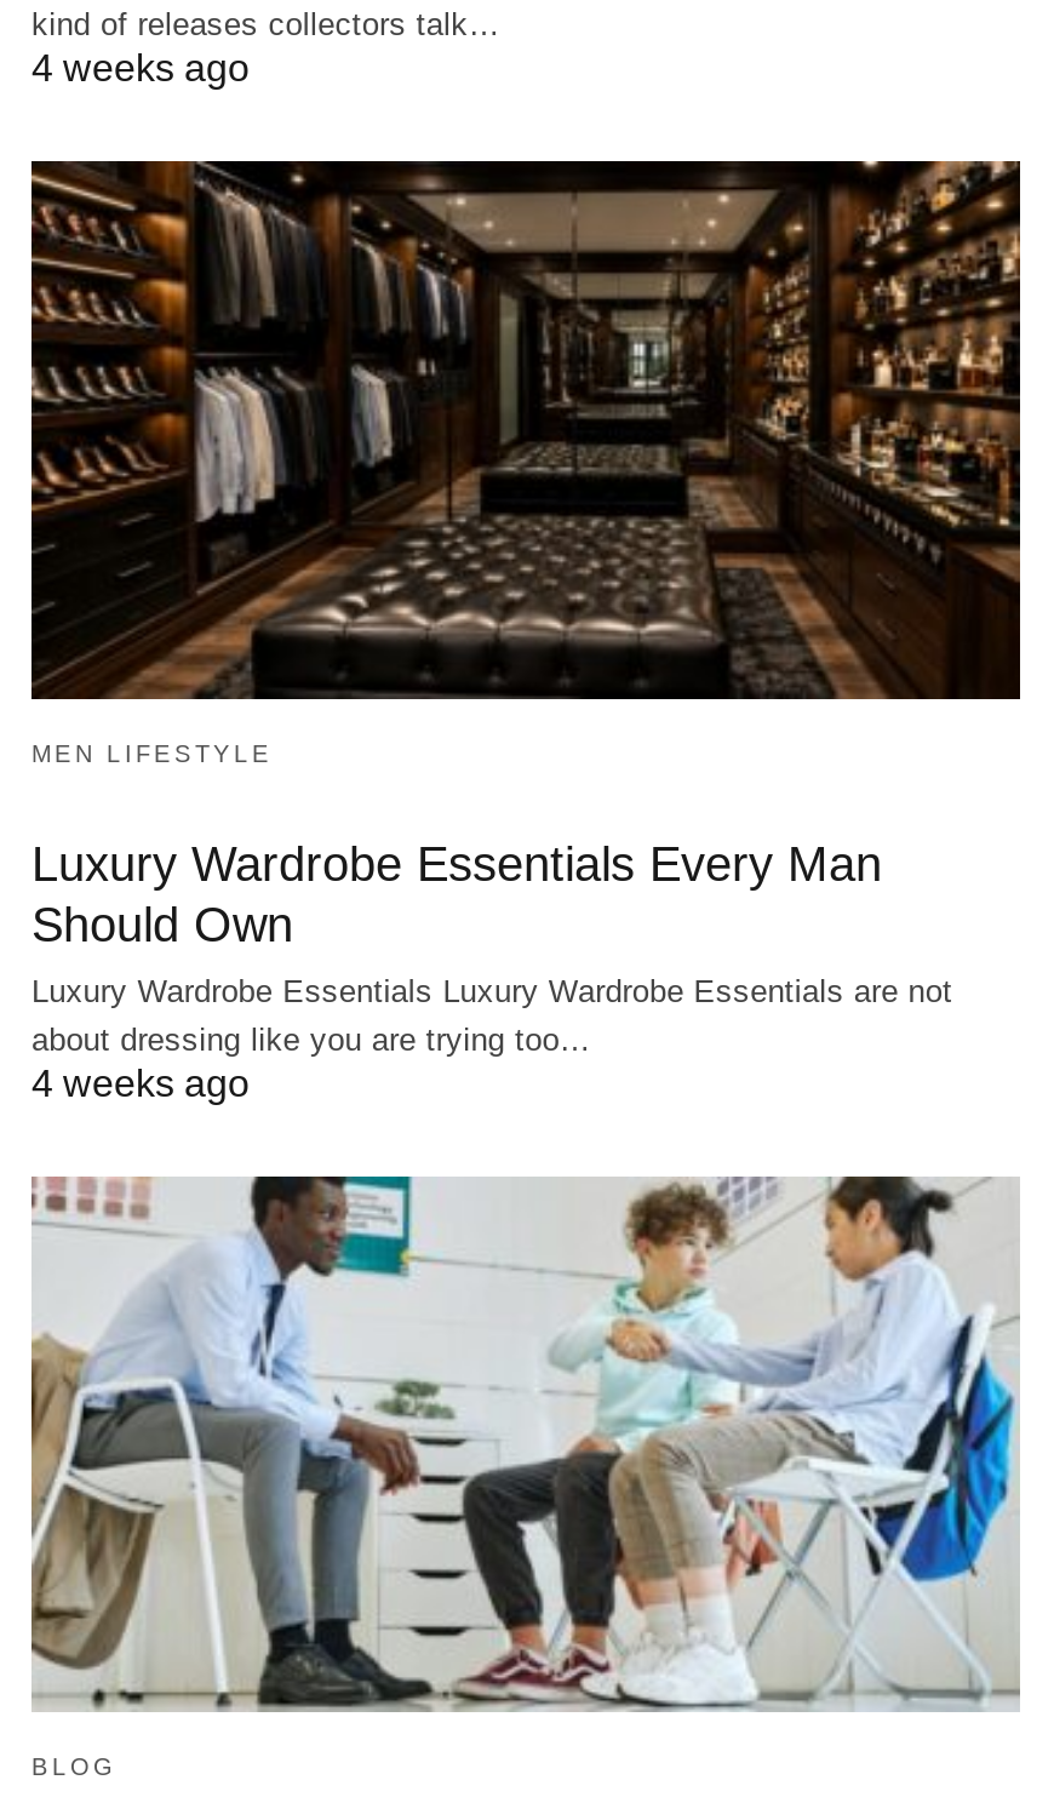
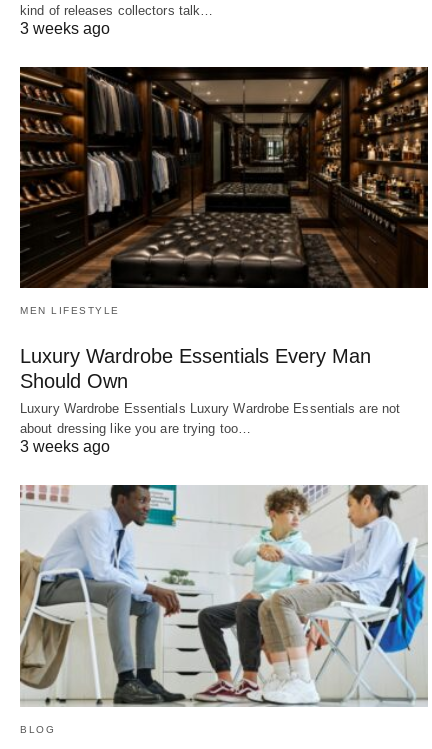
- 4 weeks ago
+ 3 weeks ago

- 4 weeks ago
+ 3 weeks ago
